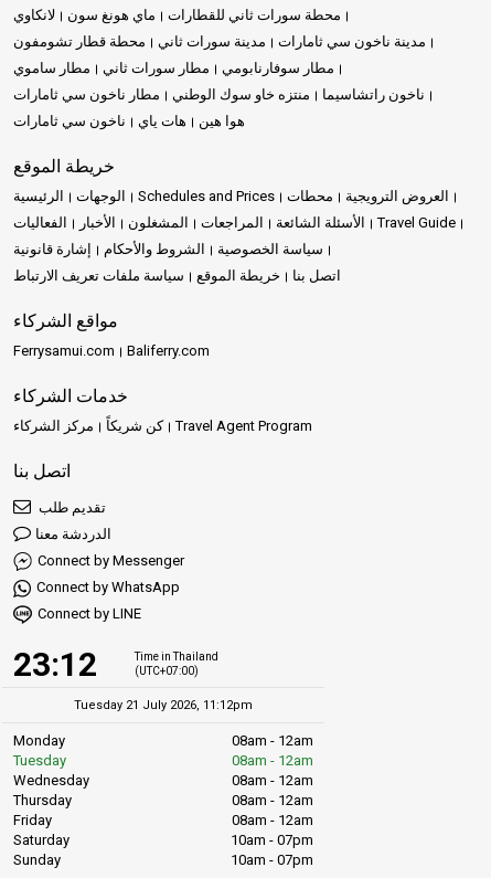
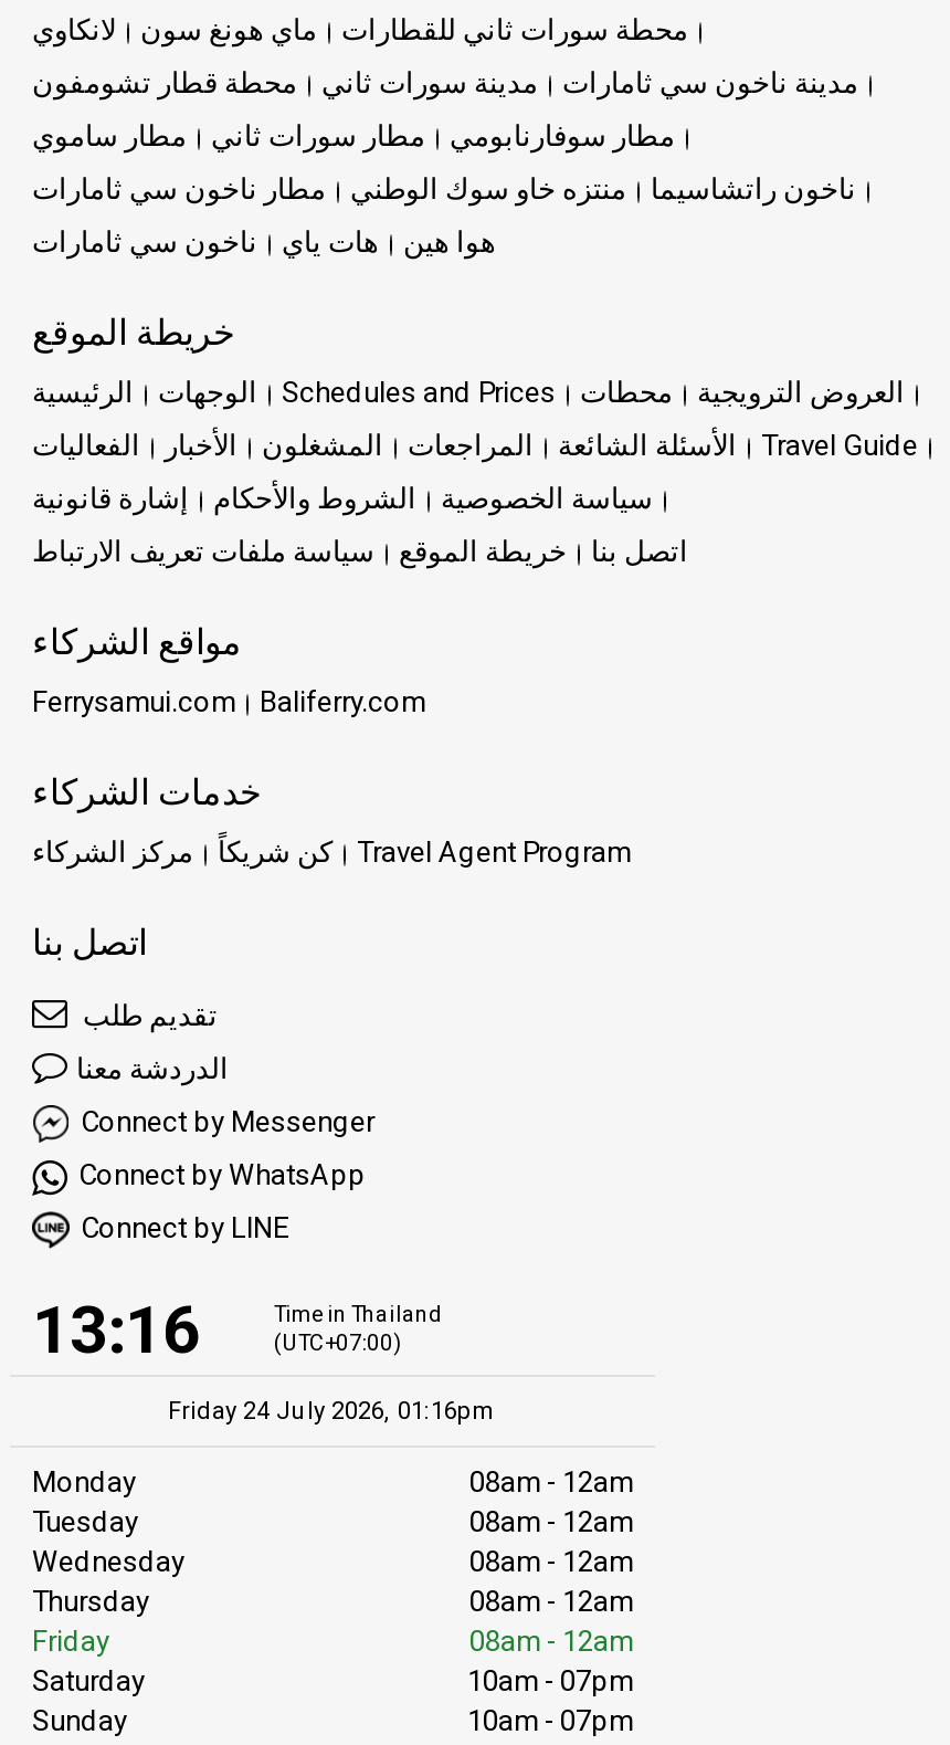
- 23:12
+ 13:16

- Tuesday 21 July 2026, 11:12pm
+ Friday 24 July 2026, 01:16pm
